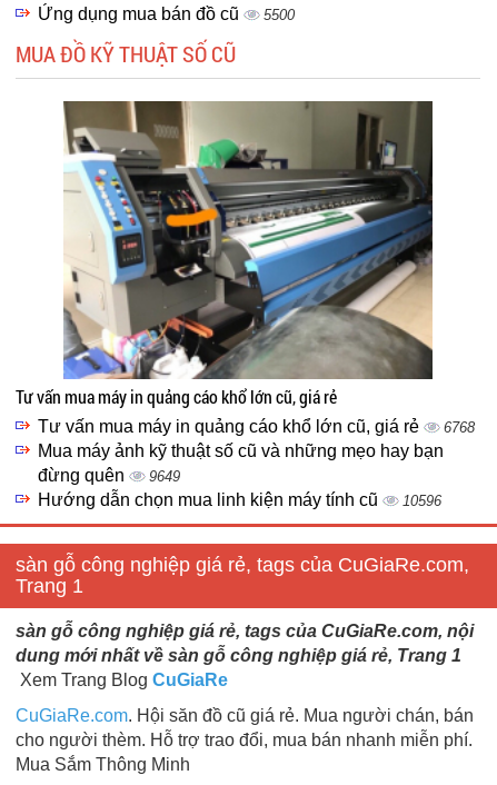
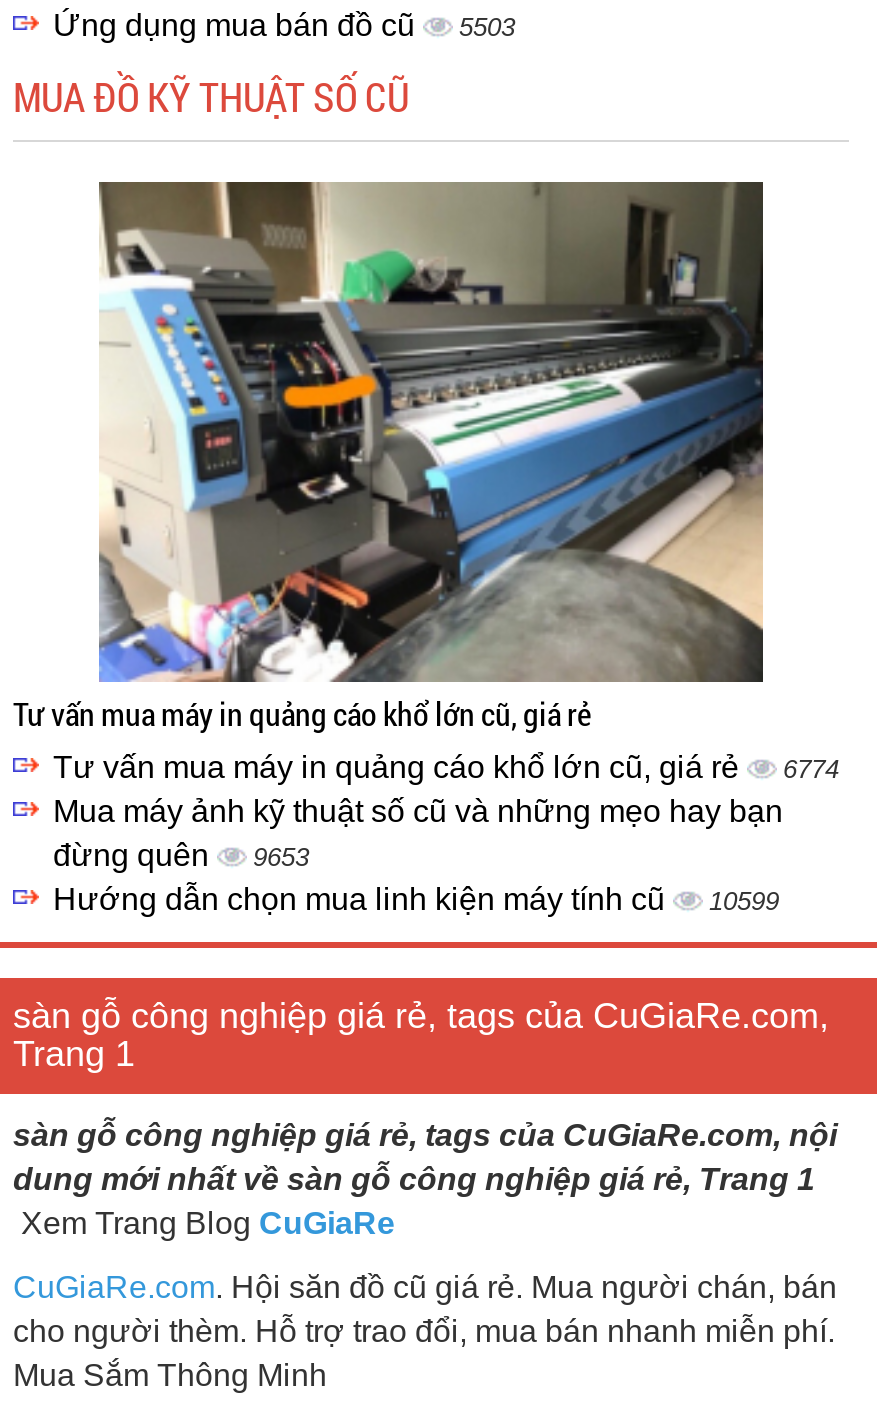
- Ứng dụng mua bán đồ cũ 5500
+ Ứng dụng mua bán đồ cũ 5503

- Tư vấn mua máy in quảng cáo khổ lớn cũ, giá rẻ 6768
+ Tư vấn mua máy in quảng cáo khổ lớn cũ, giá rẻ 6774

- đừng quên 9649
+ đừng quên 9653

- Hướng dẫn chọn mua linh kiện máy tính cũ 10596
+ Hướng dẫn chọn mua linh kiện máy tính cũ 10599
